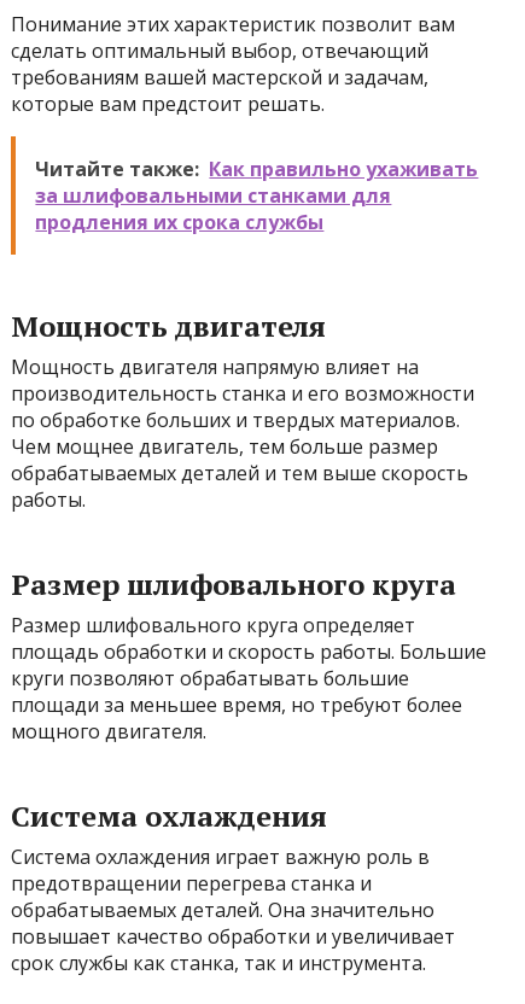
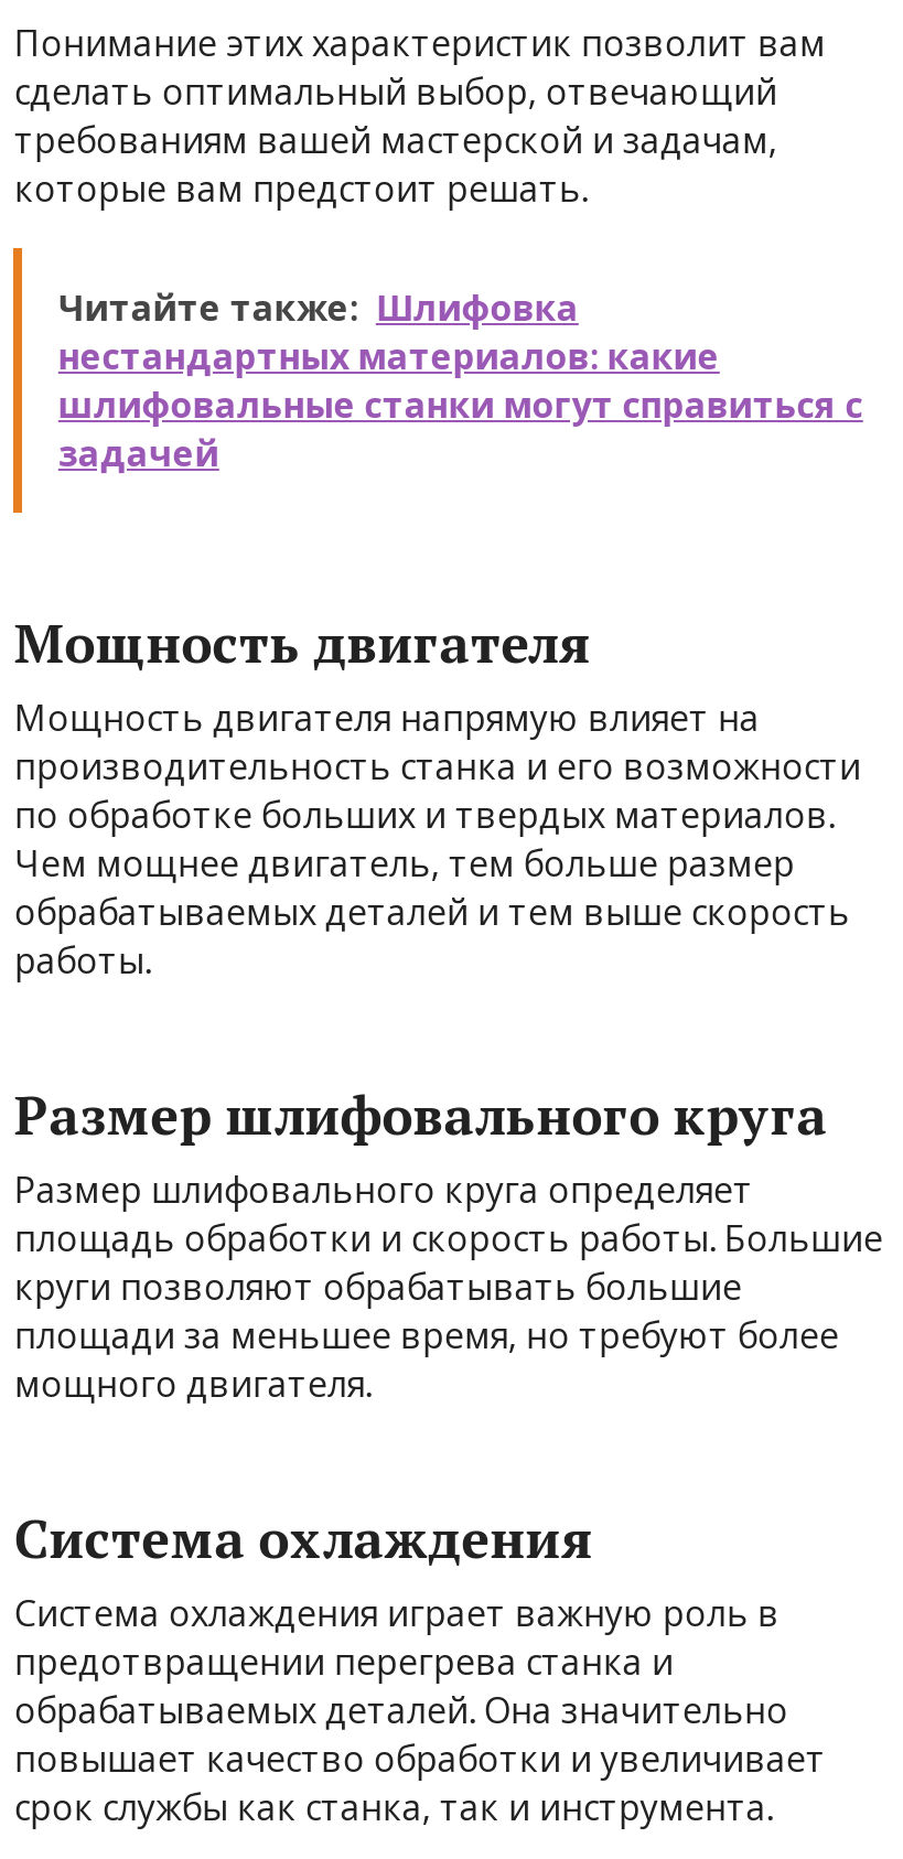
- Читайте также: Как правильно ухаживать
- за шлифовальными станками для
- продления их срока службы
+ Читайте также: Шлифовка
+ нестандартных материалов: какие
+ шлифовальные станки могут справиться с
+ задачей
